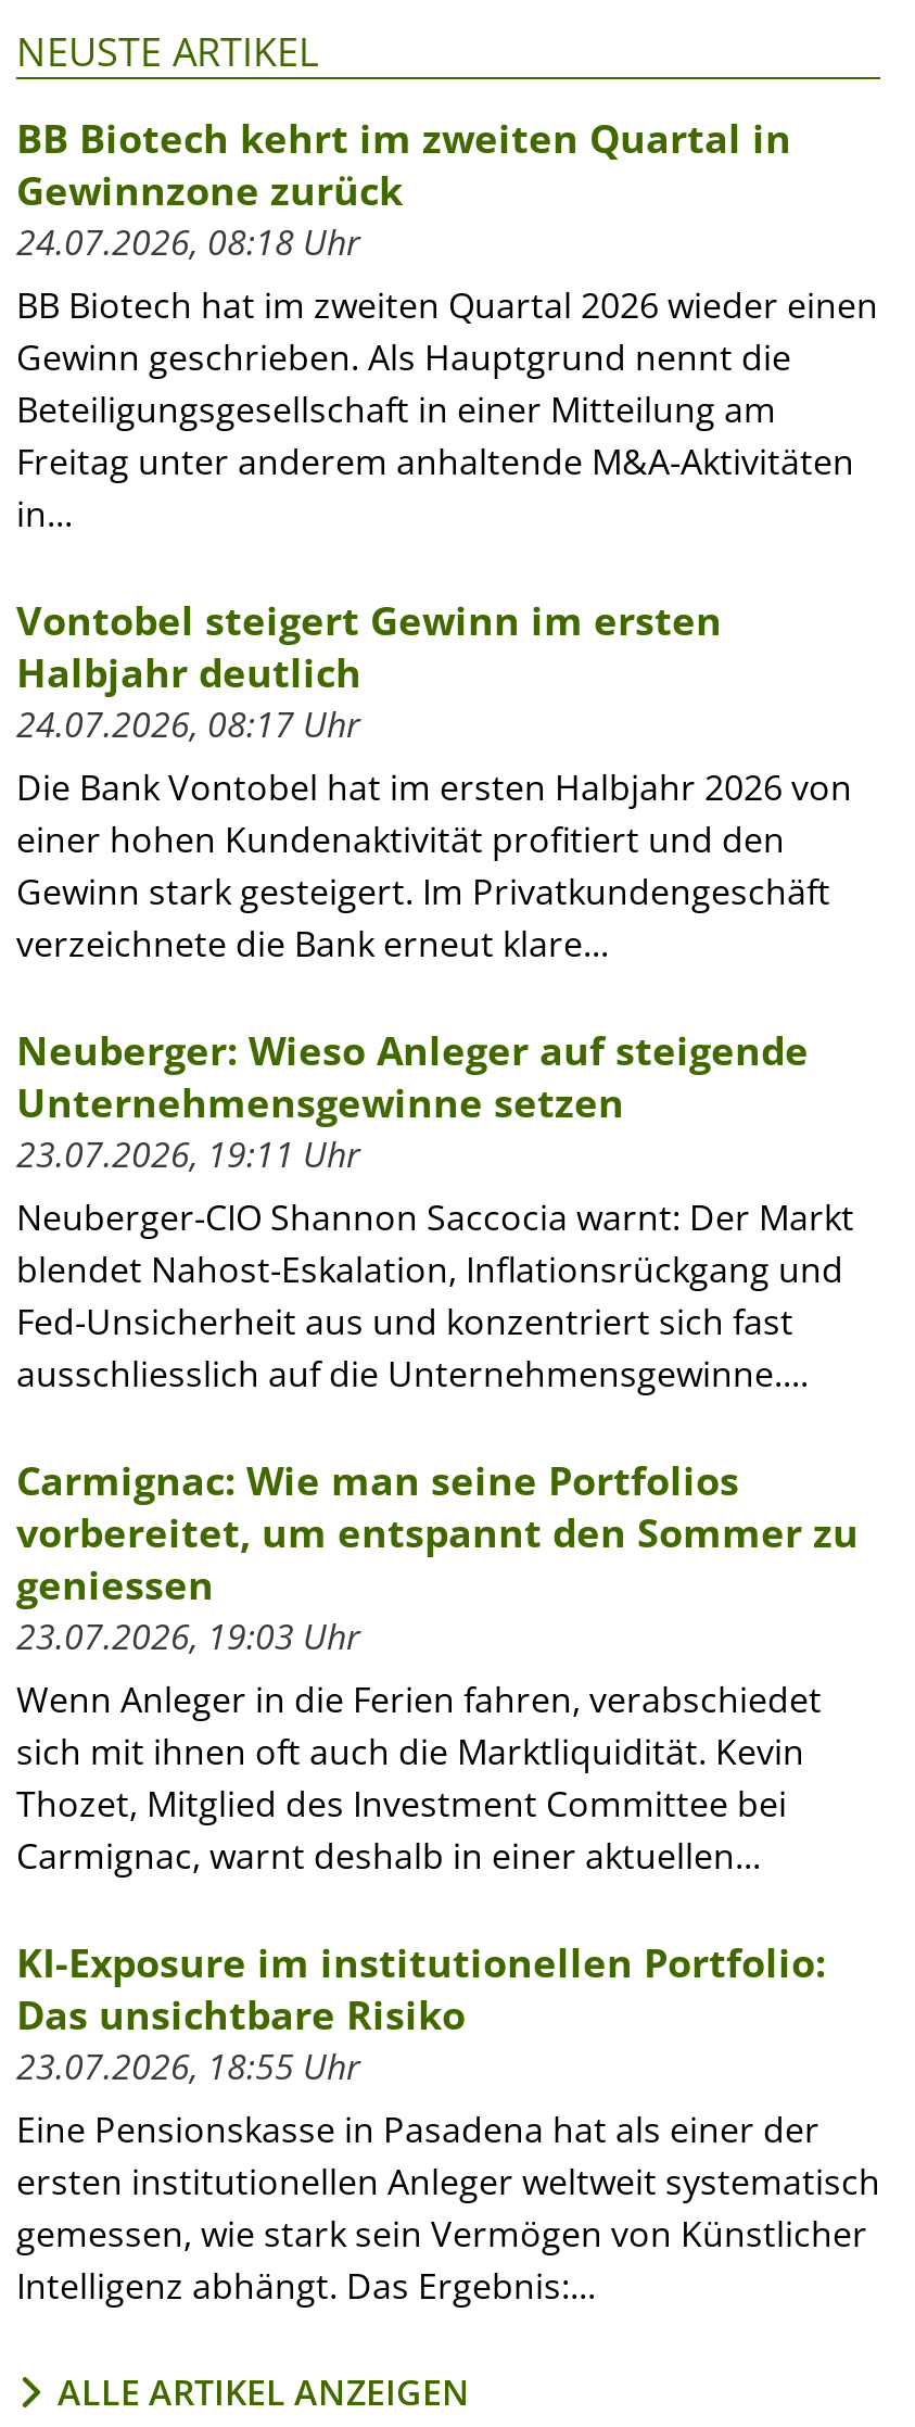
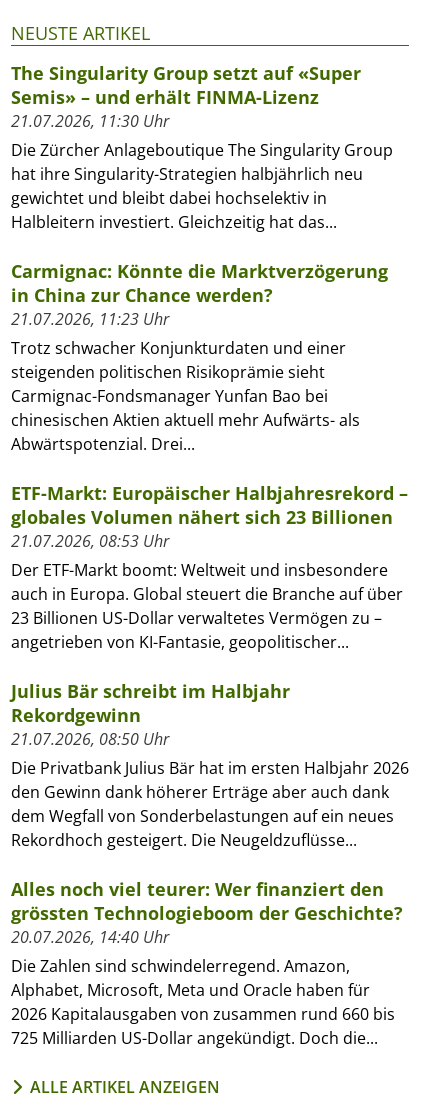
- BB Biotech kehrt im zweiten Quartal in
- Gewinnzone zurück
- 24.07.2026, 08:18 Uhr
- BB Biotech hat im zweiten Quartal 2026 wieder einen
- Gewinn geschrieben. Als Hauptgrund nennt die
- Beteiligungsgesellschaft in einer Mitteilung am
- Freitag unter anderem anhaltende M&A-Aktivitäten
- in...
+ The Singularity Group setzt auf «Super
+ Semis» – und erhält FINMA-Lizenz
+ 21.07.2026, 11:30 Uhr
+ Die Zürcher Anlageboutique The Singularity Group
+ hat ihre Singularity-Strategien halbjährlich neu
+ gewichtet und bleibt dabei hochselektiv in
+ Halbleitern investiert. Gleichzeitig hat das...

- Vontobel steigert Gewinn im ersten
- Halbjahr deutlich
- 24.07.2026, 08:17 Uhr
- Die Bank Vontobel hat im ersten Halbjahr 2026 von
- einer hohen Kundenaktivität profitiert und den
- Gewinn stark gesteigert. Im Privatkundengeschäft
- verzeichnete die Bank erneut klare...
+ Carmignac: Könnte die Marktverzögerung
+ in China zur Chance werden?
+ 21.07.2026, 11:23 Uhr
+ Trotz schwacher Konjunkturdaten und einer
+ steigenden politischen Risikoprämie sieht
+ Carmignac-Fondsmanager Yunfan Bao bei
+ chinesischen Aktien aktuell mehr Aufwärts- als
+ Abwärtspotenzial. Drei...

- Neuberger: Wieso Anleger auf steigende
- Unternehmensgewinne setzen
- 23.07.2026, 19:11 Uhr
- Neuberger-CIO Shannon Saccocia warnt: Der Markt
- blendet Nahost-Eskalation, Inflationsrückgang und
- Fed-Unsicherheit aus und konzentriert sich fast
- ausschliesslich auf die Unternehmensgewinne....
+ ETF-Markt: Europäischer Halbjahresrekord –
+ globales Volumen nähert sich 23 Billionen
+ 21.07.2026, 08:53 Uhr
+ Der ETF-Markt boomt: Weltweit und insbesondere
+ auch in Europa. Global steuert die Branche auf über
+ 23 Billionen US-Dollar verwaltetes Vermögen zu –
+ angetrieben von KI-Fantasie, geopolitischer...

- Carmignac: Wie man seine Portfolios
- vorbereitet, um entspannt den Sommer zu
- geniessen
- 23.07.2026, 19:03 Uhr
- Wenn Anleger in die Ferien fahren, verabschiedet
- sich mit ihnen oft auch die Marktliquidität. Kevin
- Thozet, Mitglied des Investment Committee bei
- Carmignac, warnt deshalb in einer aktuellen...
+ Julius Bär schreibt im Halbjahr
+ Rekordgewinn
+ 21.07.2026, 08:50 Uhr
+ Die Privatbank Julius Bär hat im ersten Halbjahr 2026
+ den Gewinn dank höherer Erträge aber auch dank
+ dem Wegfall von Sonderbelastungen auf ein neues
+ Rekordhoch gesteigert. Die Neugeldzuflüsse...

- KI-Exposure im institutionellen Portfolio:
- Das unsichtbare Risiko
- 23.07.2026, 18:55 Uhr
- Eine Pensionskasse in Pasadena hat als einer der
- ersten institutionellen Anleger weltweit systematisch
- gemessen, wie stark sein Vermögen von Künstlicher
- Intelligenz abhängt. Das Ergebnis:...
+ Alles noch viel teurer: Wer finanziert den
+ grössten Technologieboom der Geschichte?
+ 20.07.2026, 14:40 Uhr
+ Die Zahlen sind schwindelerregend. Amazon,
+ Alphabet, Microsoft, Meta und Oracle haben für
+ 2026 Kapitalausgaben von zusammen rund 660 bis
+ 725 Milliarden US-Dollar angekündigt. Doch die...
